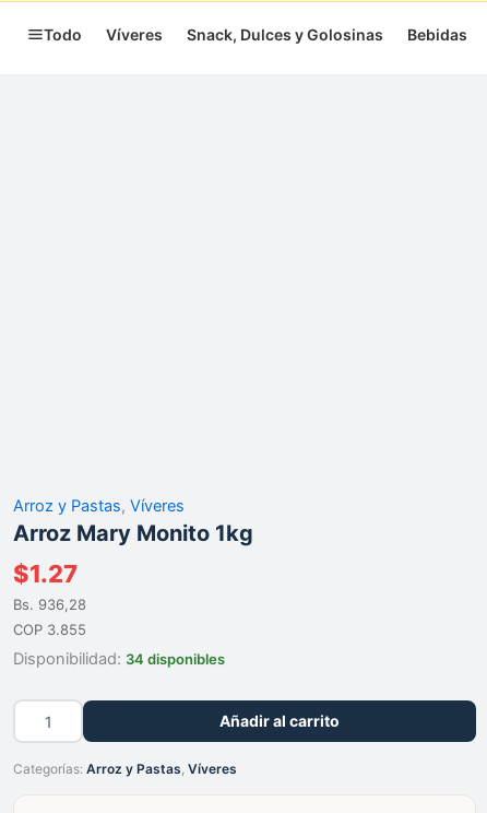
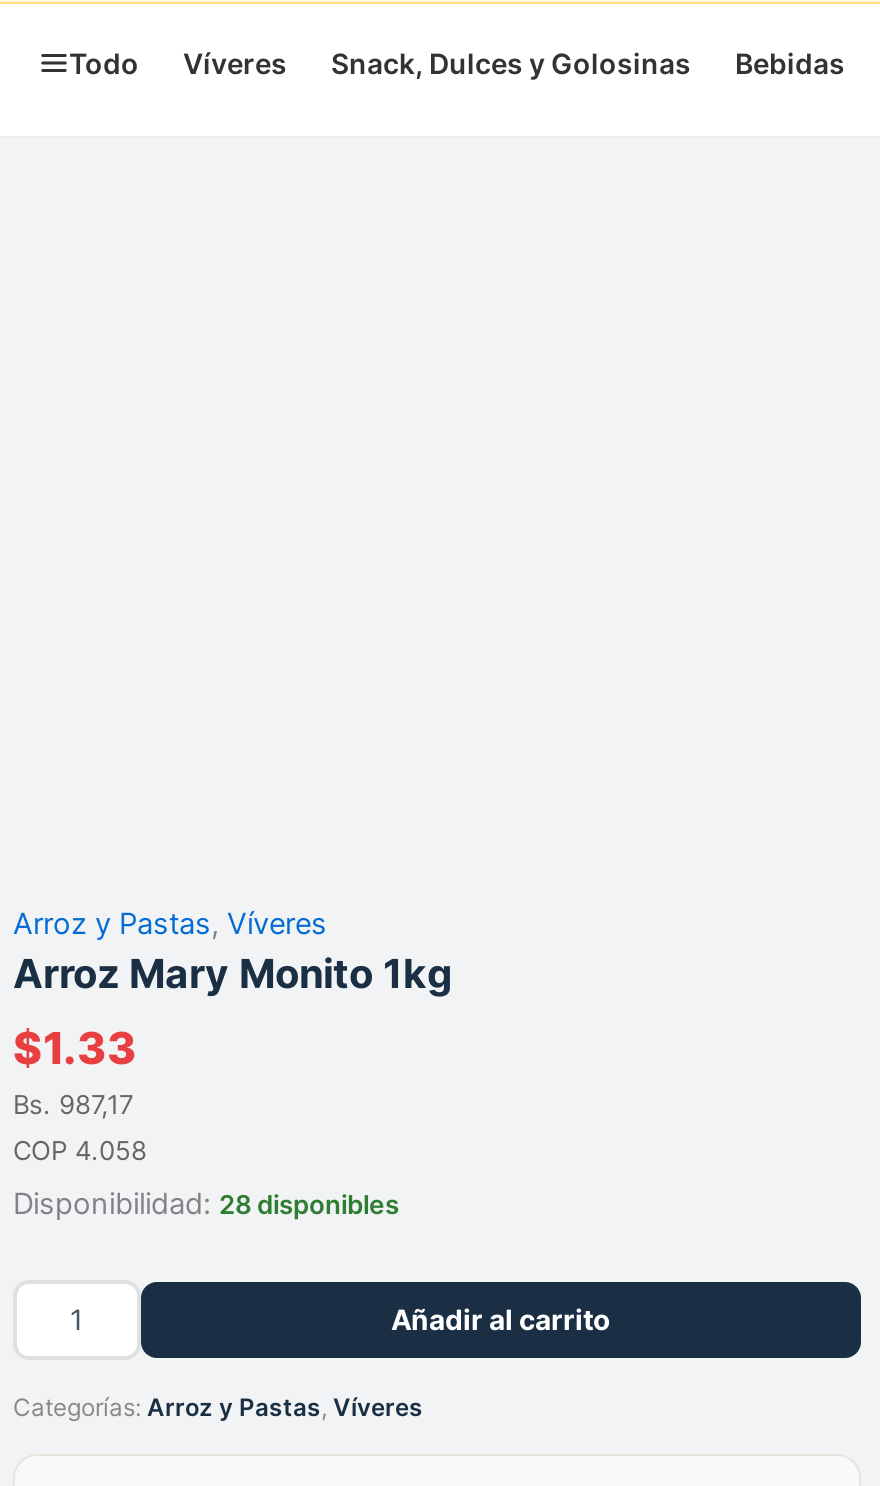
- $1.27
+ $1.33

- Bs. 936,28
+ Bs. 987,17

- COP 3.855
+ COP 4.058

- Disponibilidad: 34 disponibles
+ Disponibilidad: 28 disponibles
